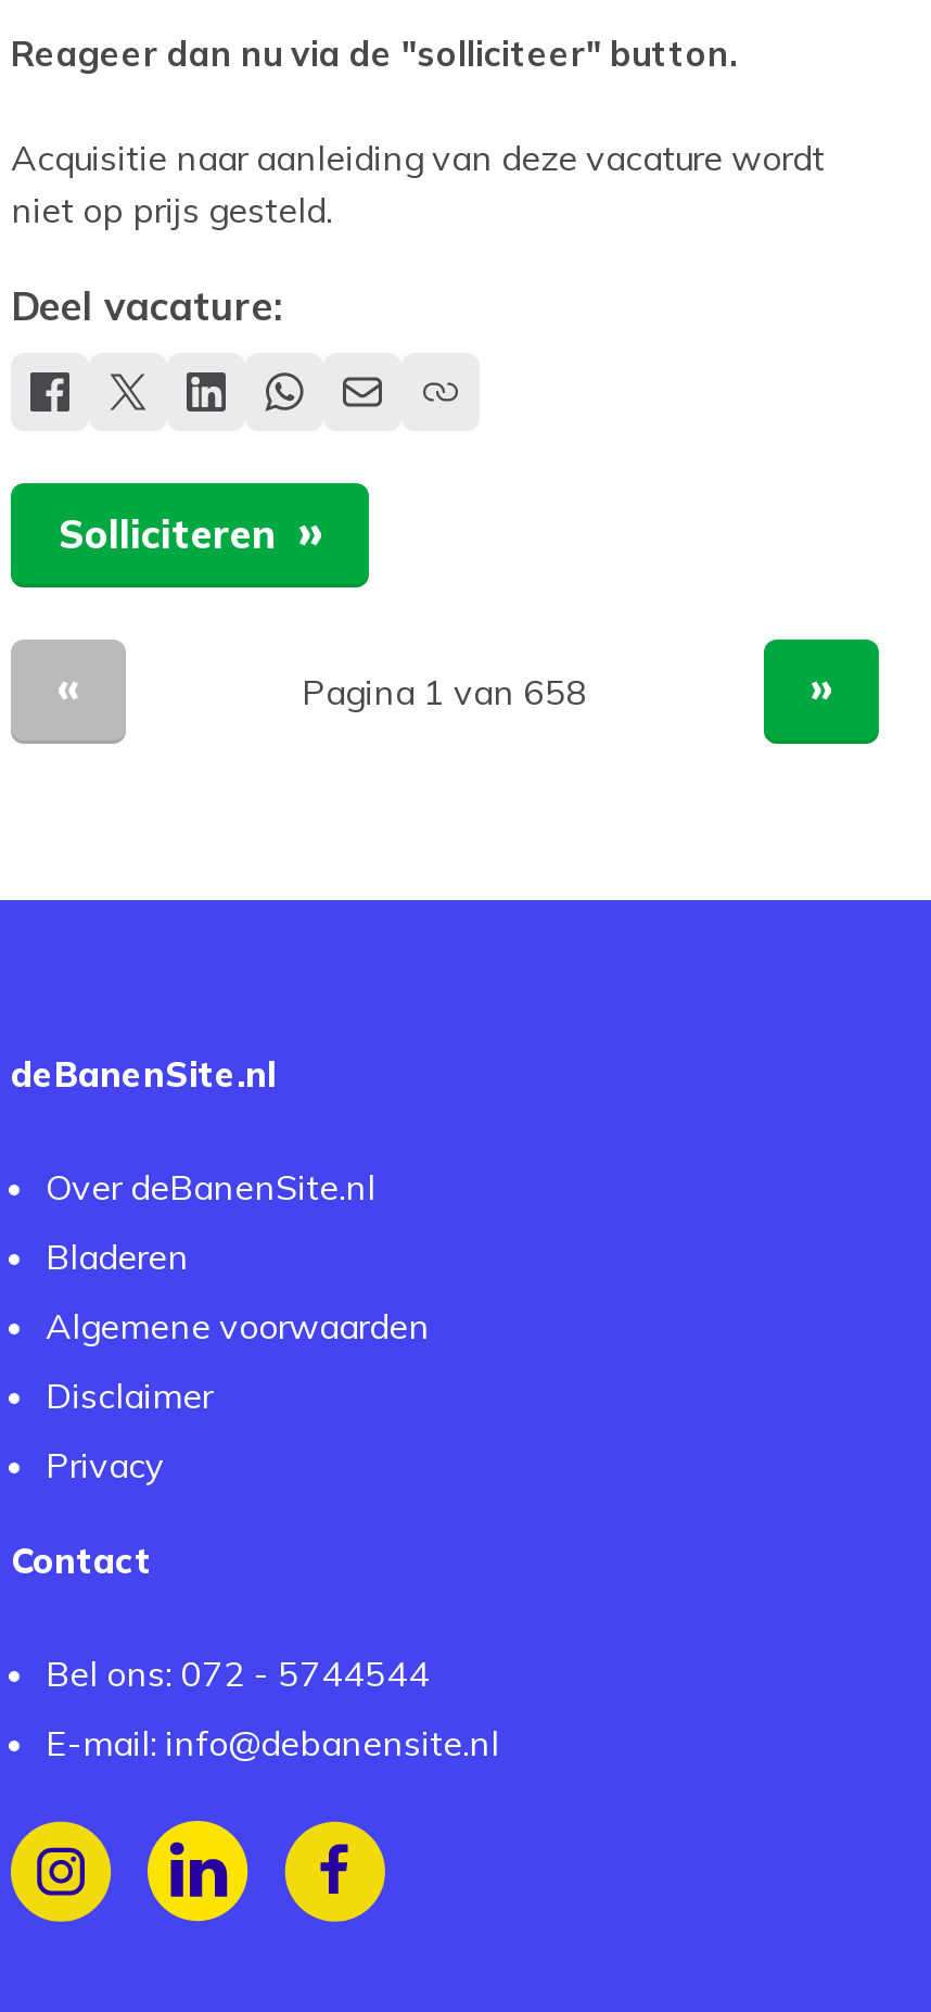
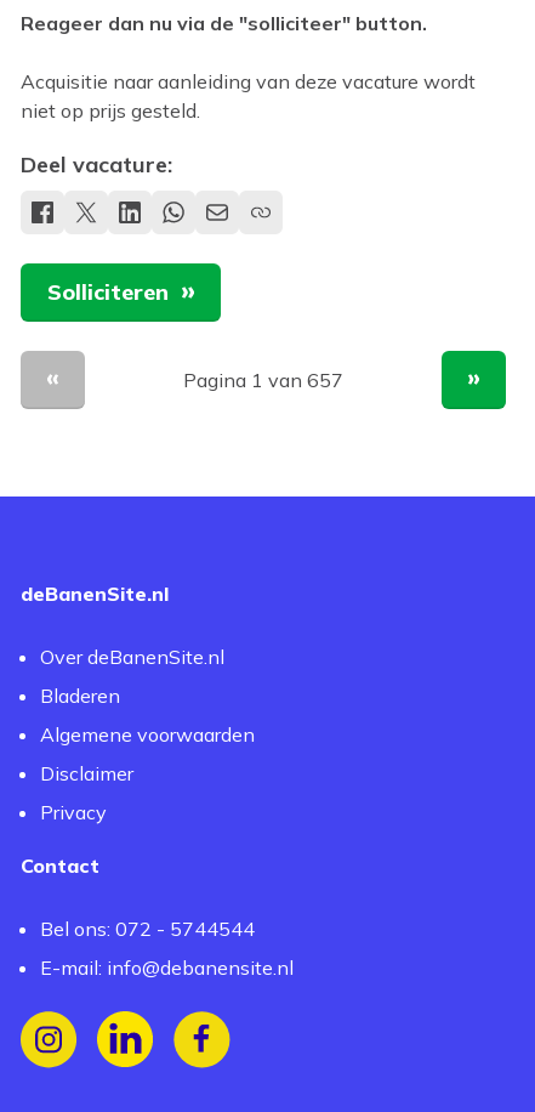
- Pagina 1 van 658
+ Pagina 1 van 657
